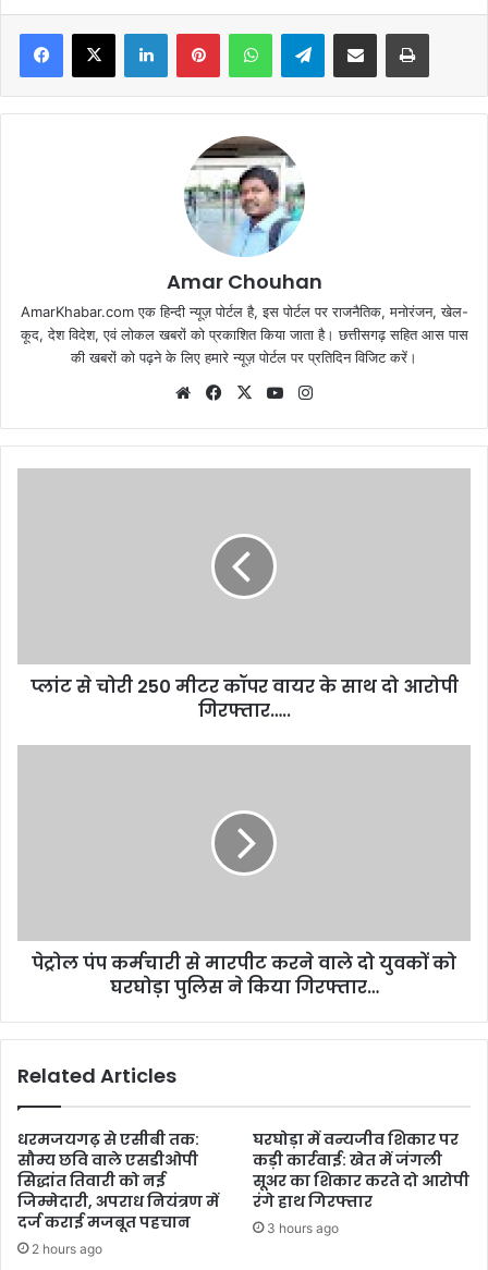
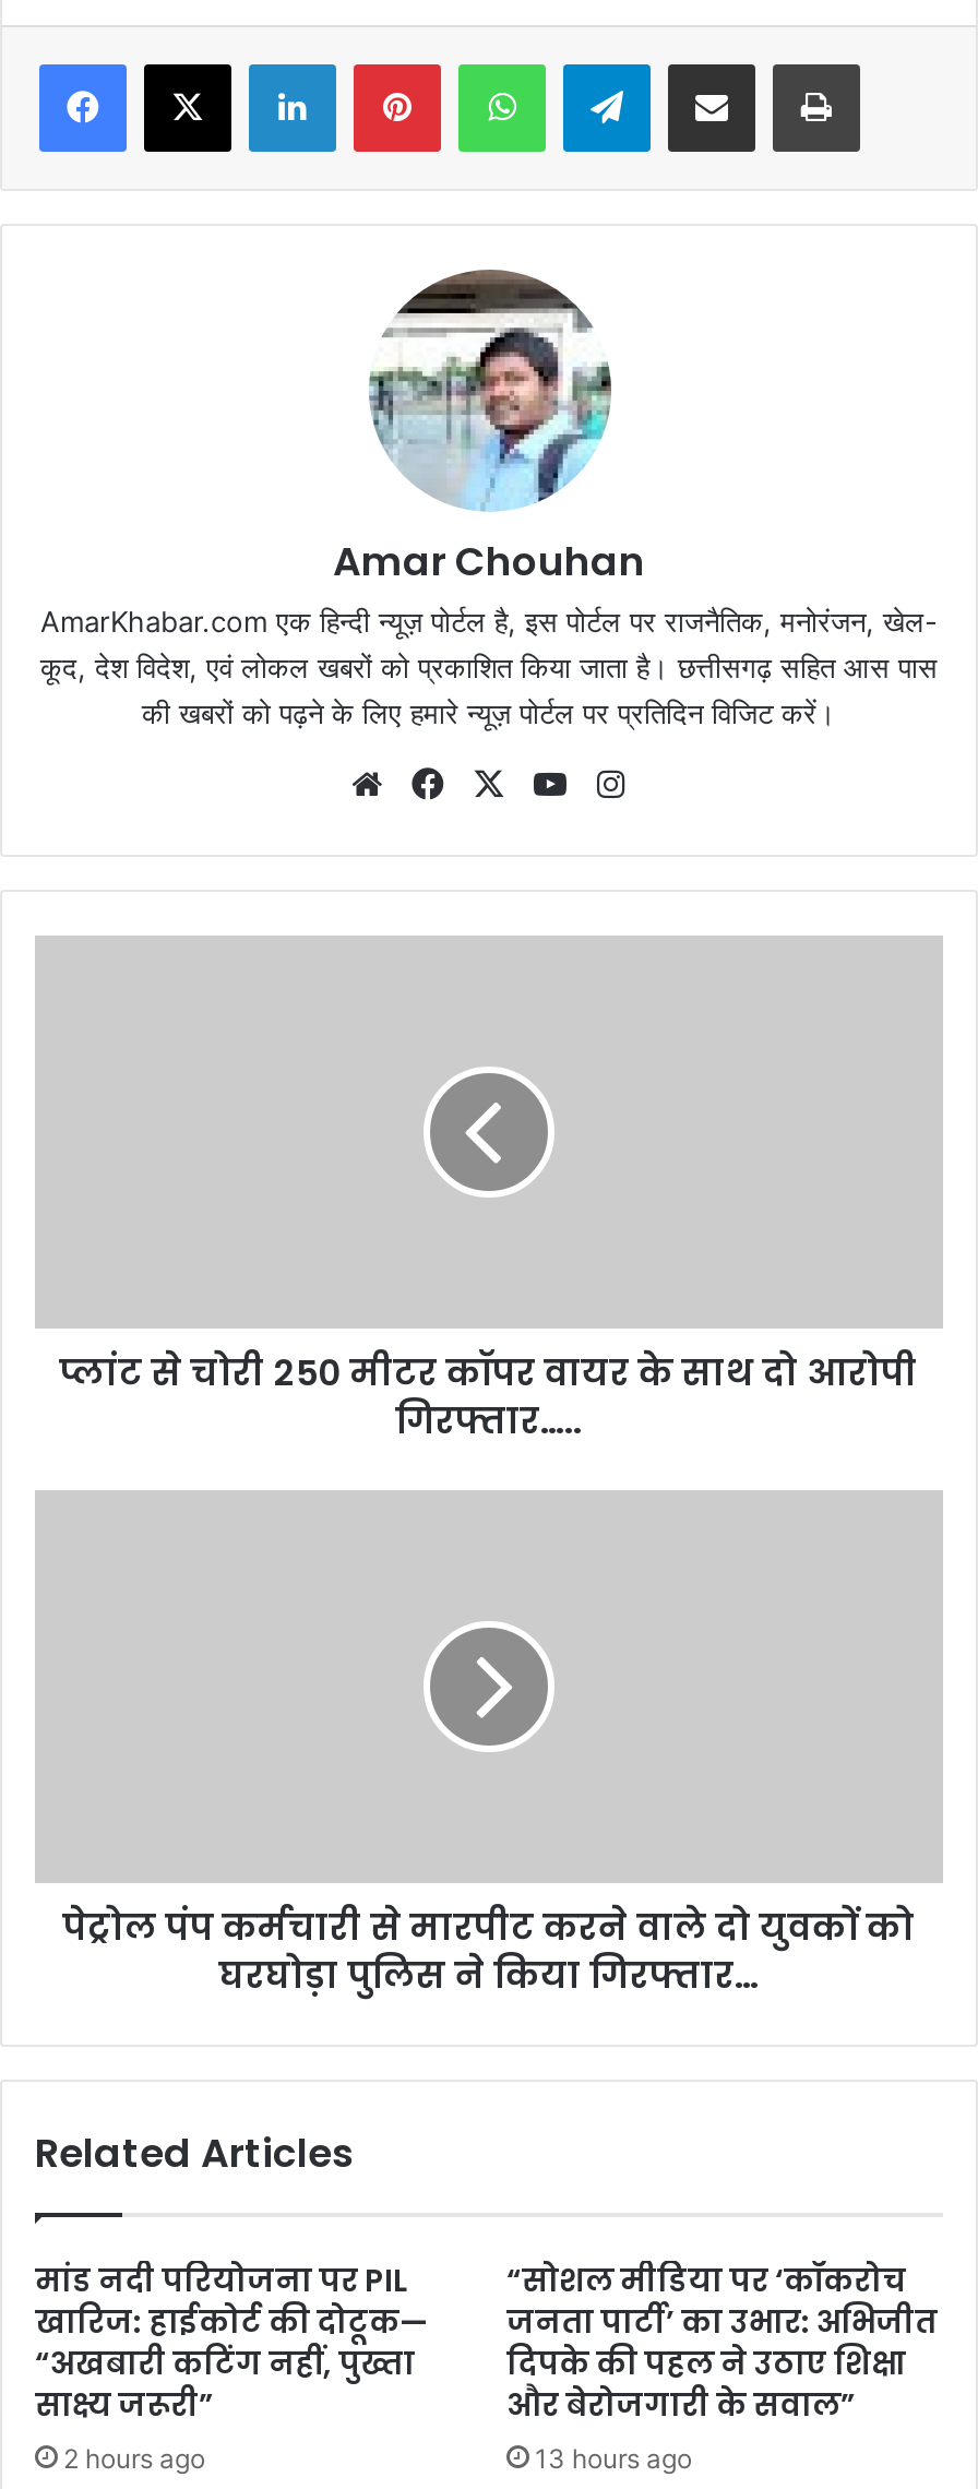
- धरमजयगढ़ से एसीबी तक:
- सौम्य छवि वाले एसडीओपी
- सिद्धांत तिवारी को नई
- जिम्मेदारी, अपराध नियंत्रण में
- दर्ज कराई मजबूत पहचान
+ मांड नदी परियोजना पर PIL
+ खारिज: हाईकोर्ट की दोटूक—
+ “अखबारी कटिंग नहीं, पुख्ता
+ साक्ष्य जरूरी”

- घरघोड़ा में वन्यजीव शिकार पर
- कड़ी कार्रवाई: खेत में जंगली
- सूअर का शिकार करते दो आरोपी
- रंगे हाथ गिरफ्तार
- 3 hours ago
+ “सोशल मीडिया पर ‘कॉकरोच
+ जनता पार्टी’ का उभार: अभिजीत
+ दिपके की पहल ने उठाए शिक्षा
+ और बेरोजगारी के सवाल”
+ 13 hours ago
